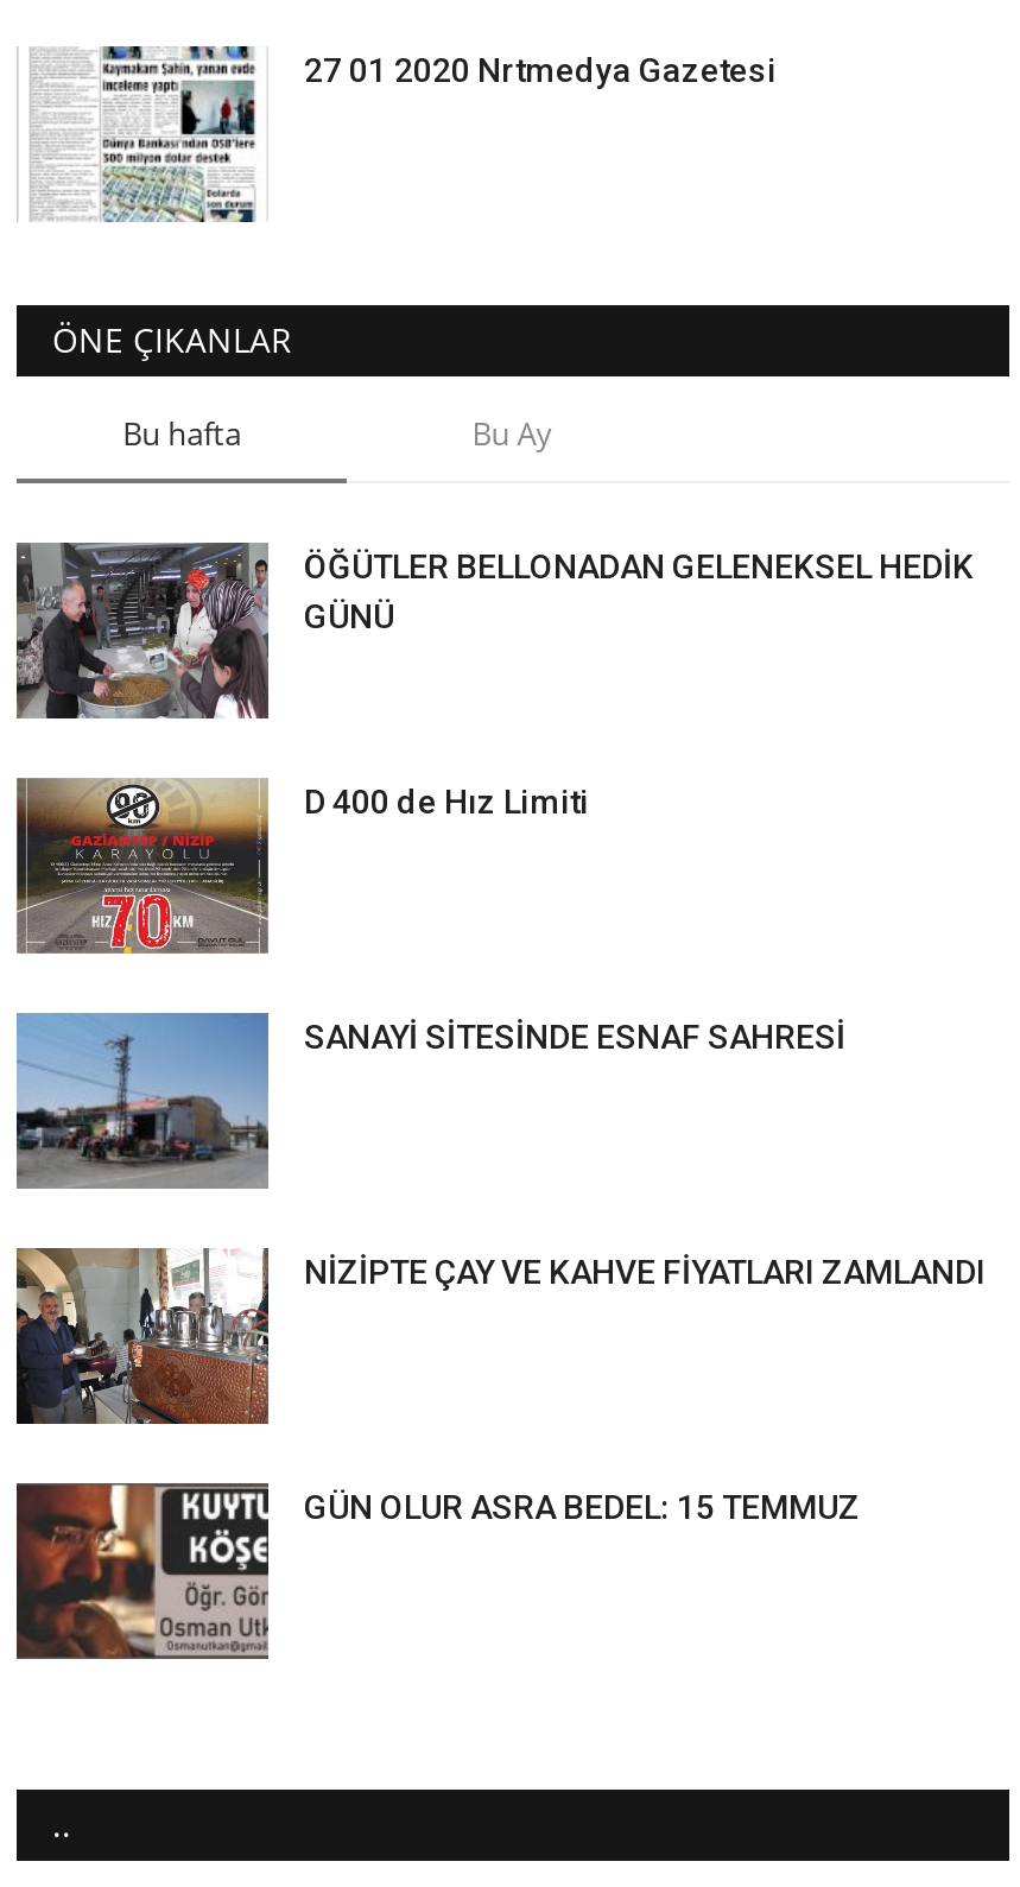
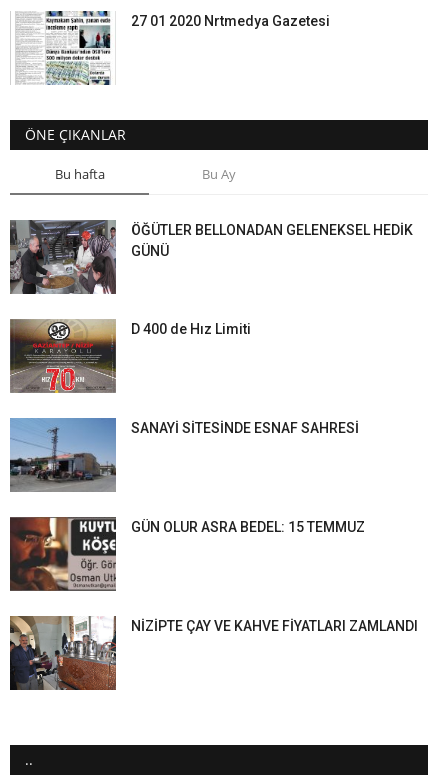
moved down: [image] | NİZİPTE ÇAY VE KAHVE FİYATLARI ZAMLANDI

moved up: [image] | GÜN OLUR ASRA BEDEL: 15 TEMMUZ
